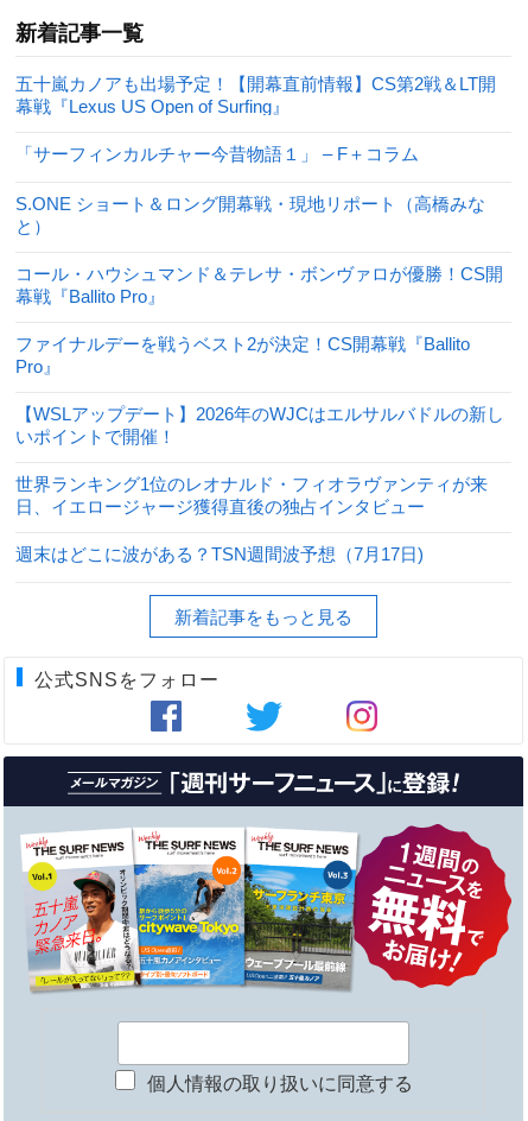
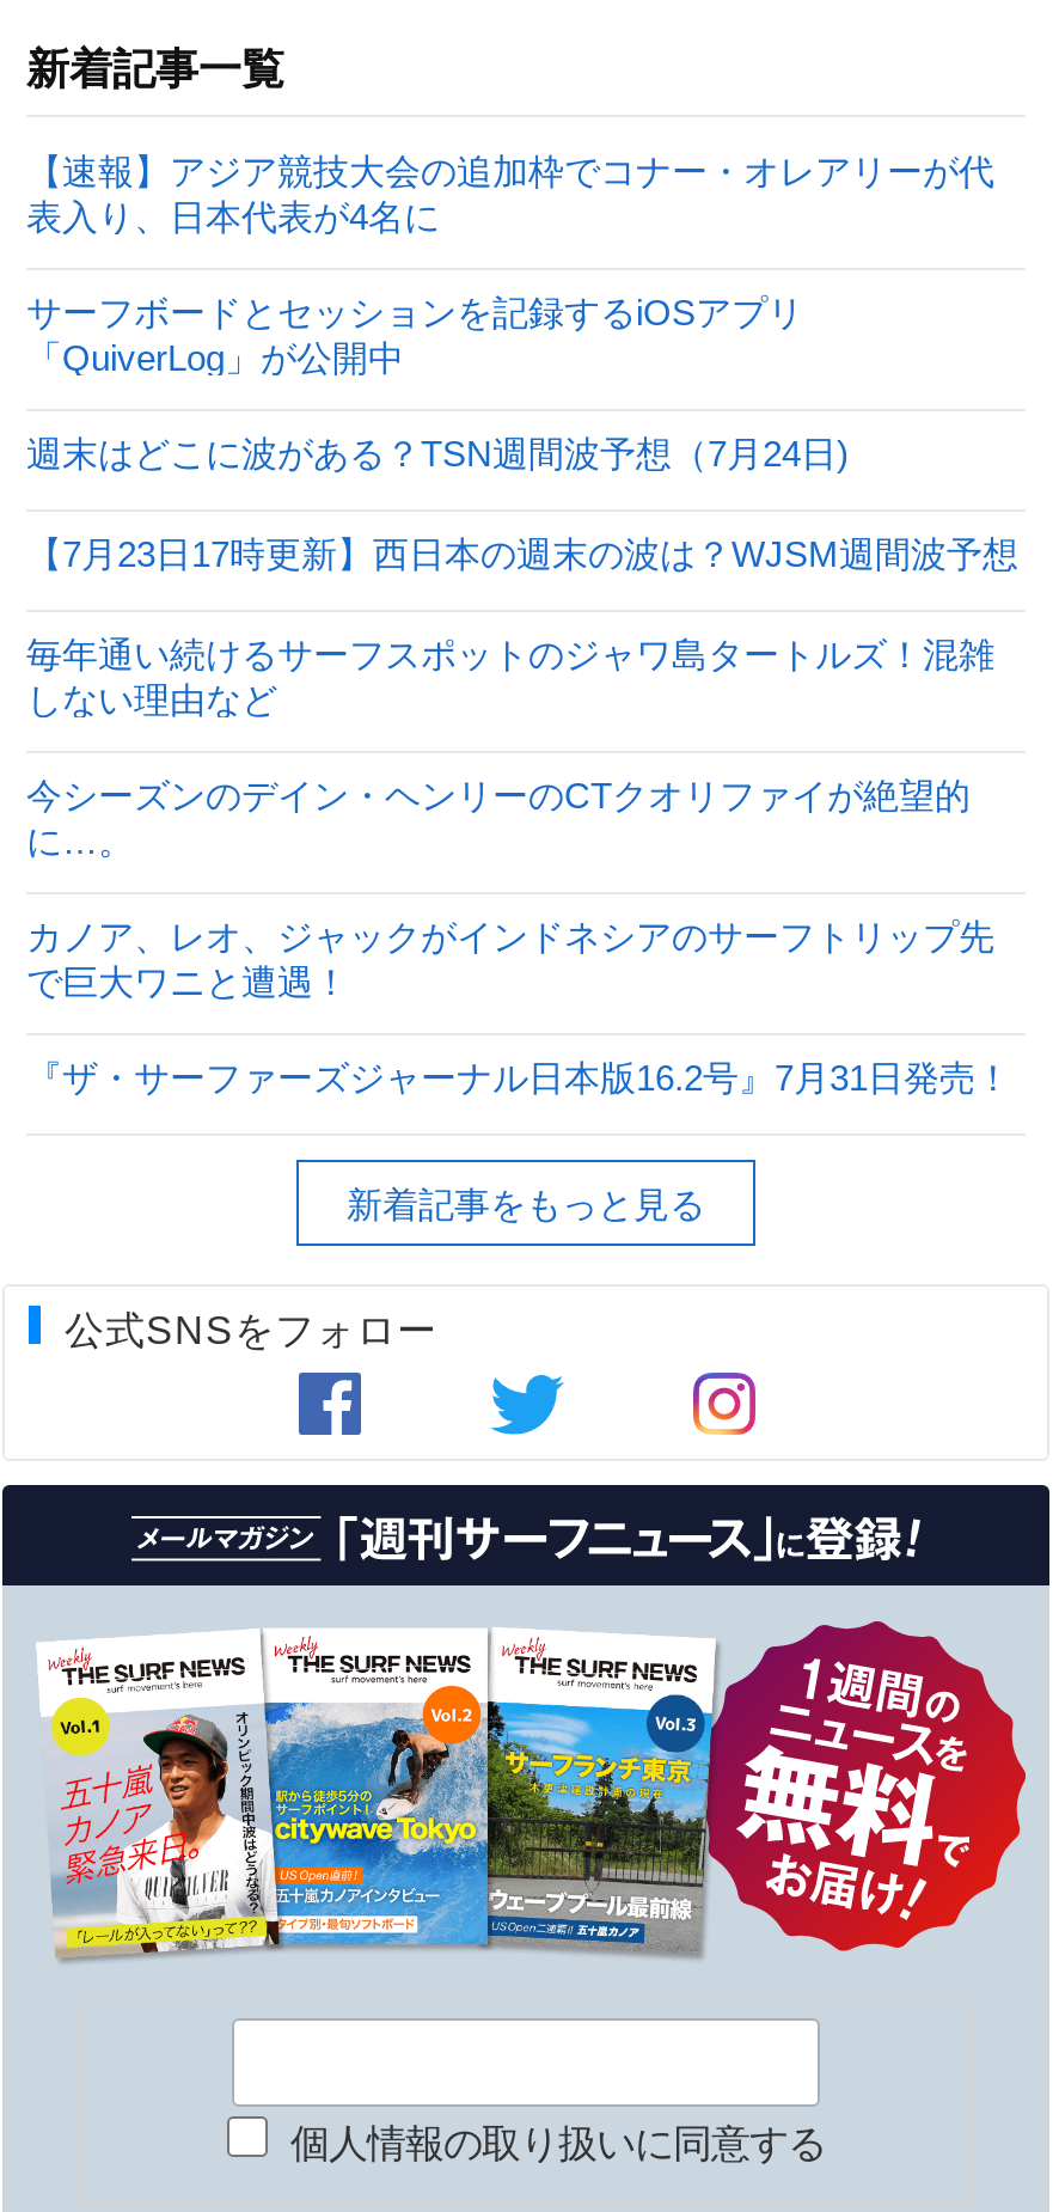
- 五十嵐カノアも出場予定！【開幕直前情報】CS第2戦＆LT開
- 幕戦『Lexus US Open of Surfing』
+ 【速報】アジア競技大会の追加枠でコナー・オレアリーが代
+ 表入り、日本代表が4名に

- 「サーフィンカルチャー今昔物語１」 – F＋コラム
+ サーフボードとセッションを記録するiOSアプリ
+ 「QuiverLog」が公開中

- S.ONE ショート＆ロング開幕戦・現地リポート（高橋みな
- と）
+ 週末はどこに波がある？TSN週間波予想（7月24日)

- コール・ハウシュマンド＆テレサ・ボンヴァロが優勝！CS開
- 幕戦『Ballito Pro』
+ 【7月23日17時更新】西日本の週末の波は？WJSM週間波予想

- ファイナルデーを戦うベスト2が決定！CS開幕戦『Ballito
- Pro』
+ 毎年通い続けるサーフスポットのジャワ島タートルズ！混雑
+ しない理由など

- 【WSLアップデート】2026年のWJCはエルサルバドルの新し
- いポイントで開催！
+ 今シーズンのデイン・ヘンリーのCTクオリファイが絶望的
+ に…。

- 世界ランキング1位のレオナルド・フィオラヴァンティが来
- 日、イエロージャージ獲得直後の独占インタビュー
+ カノア、レオ、ジャックがインドネシアのサーフトリップ先
+ で巨大ワニと遭遇！

- 週末はどこに波がある？TSN週間波予想（7月17日)
+ 『ザ・サーファーズジャーナル日本版16.2号』7月31日発売！
